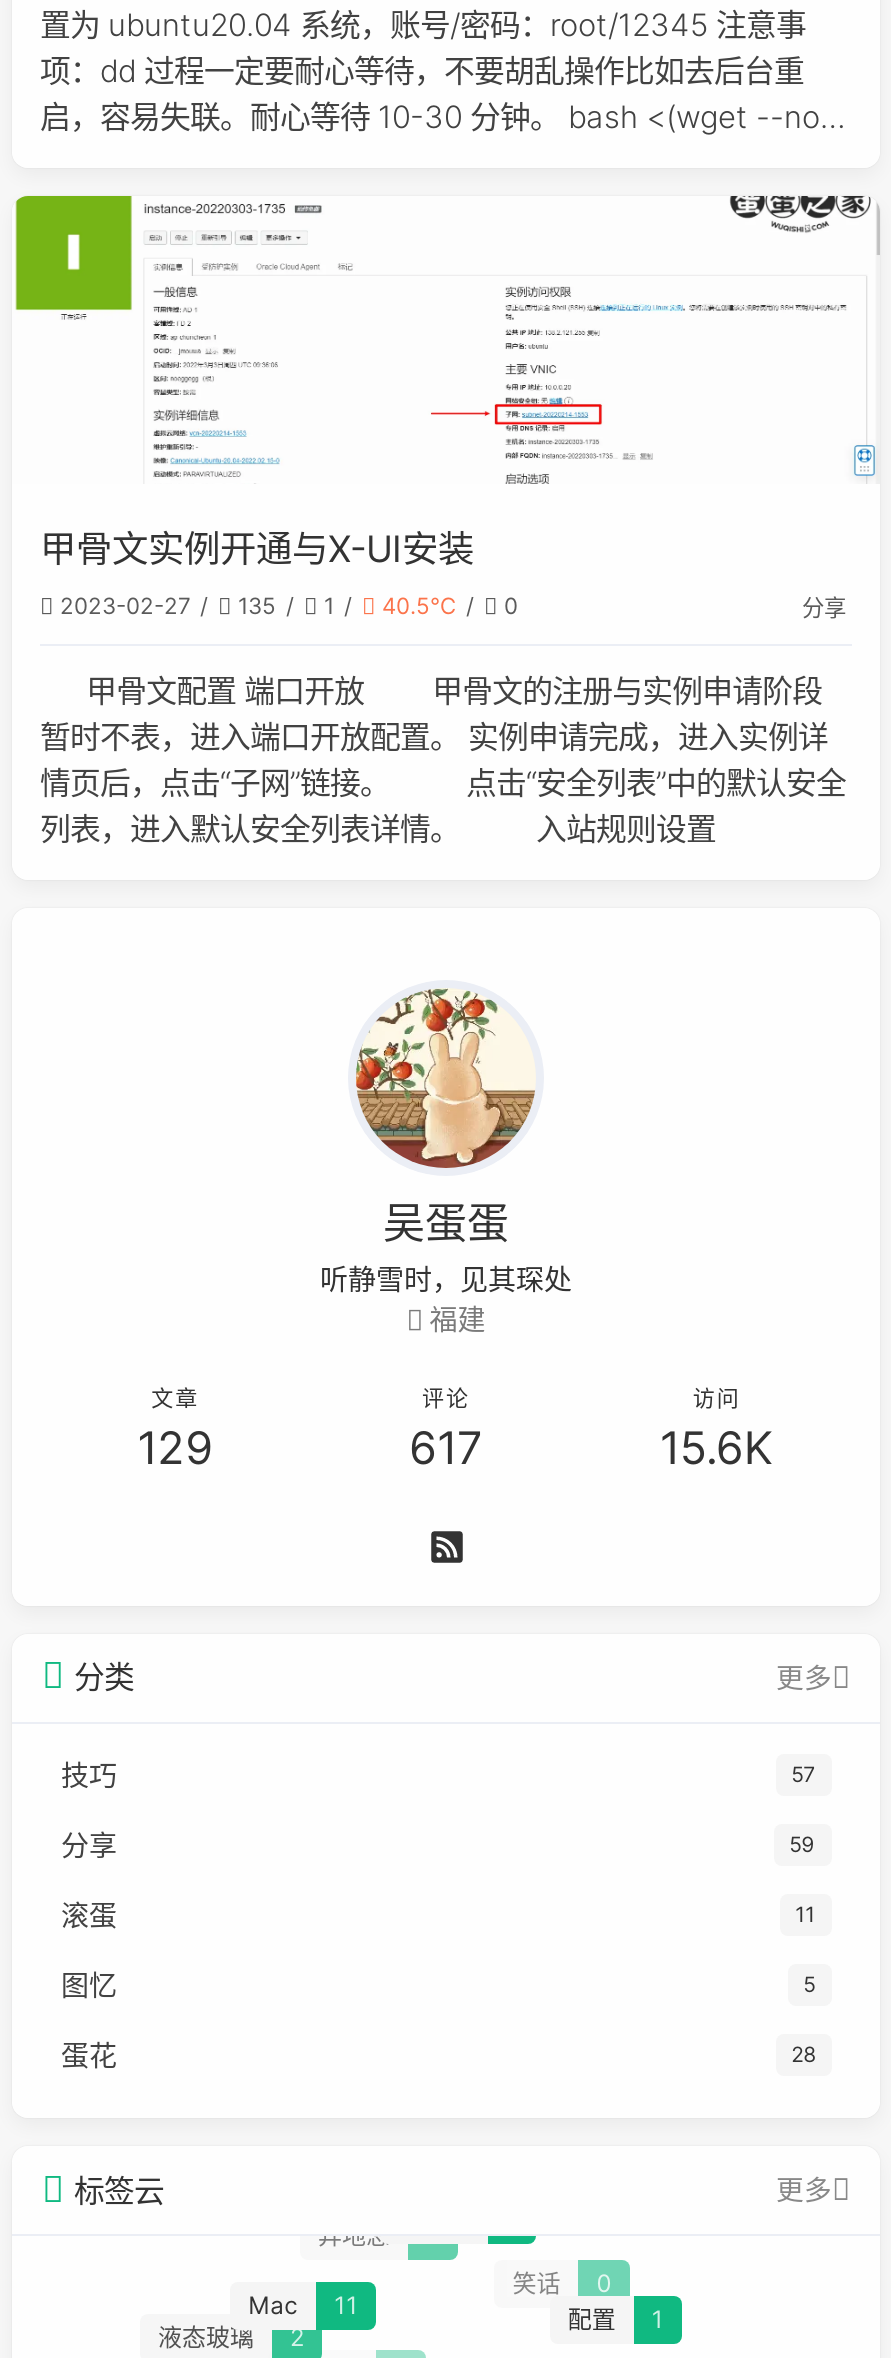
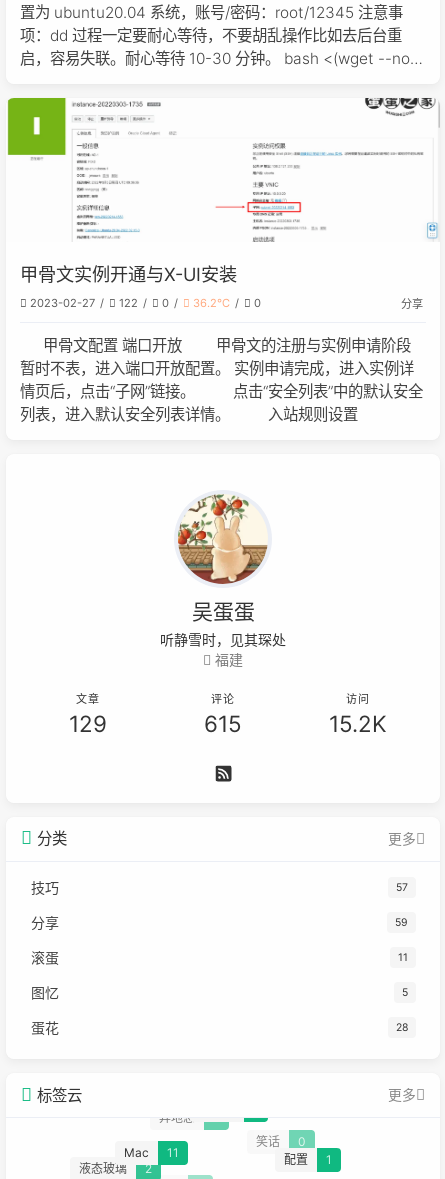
- 135
+ 122

- 1
+ 0

- 40.5℃
+ 36.2℃

- 617
+ 615

- 15.6K
+ 15.2K
